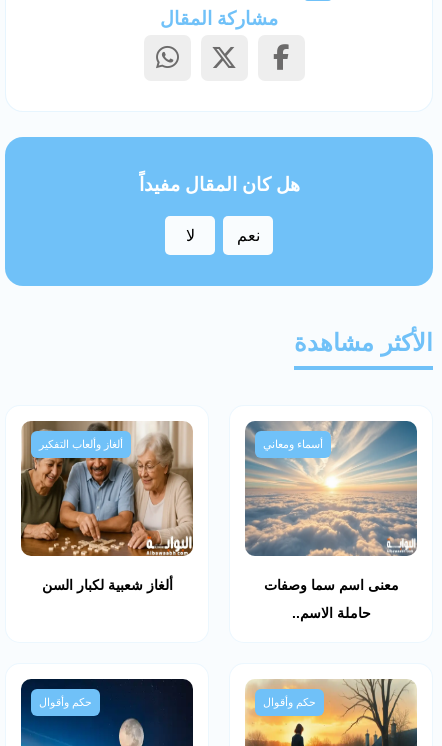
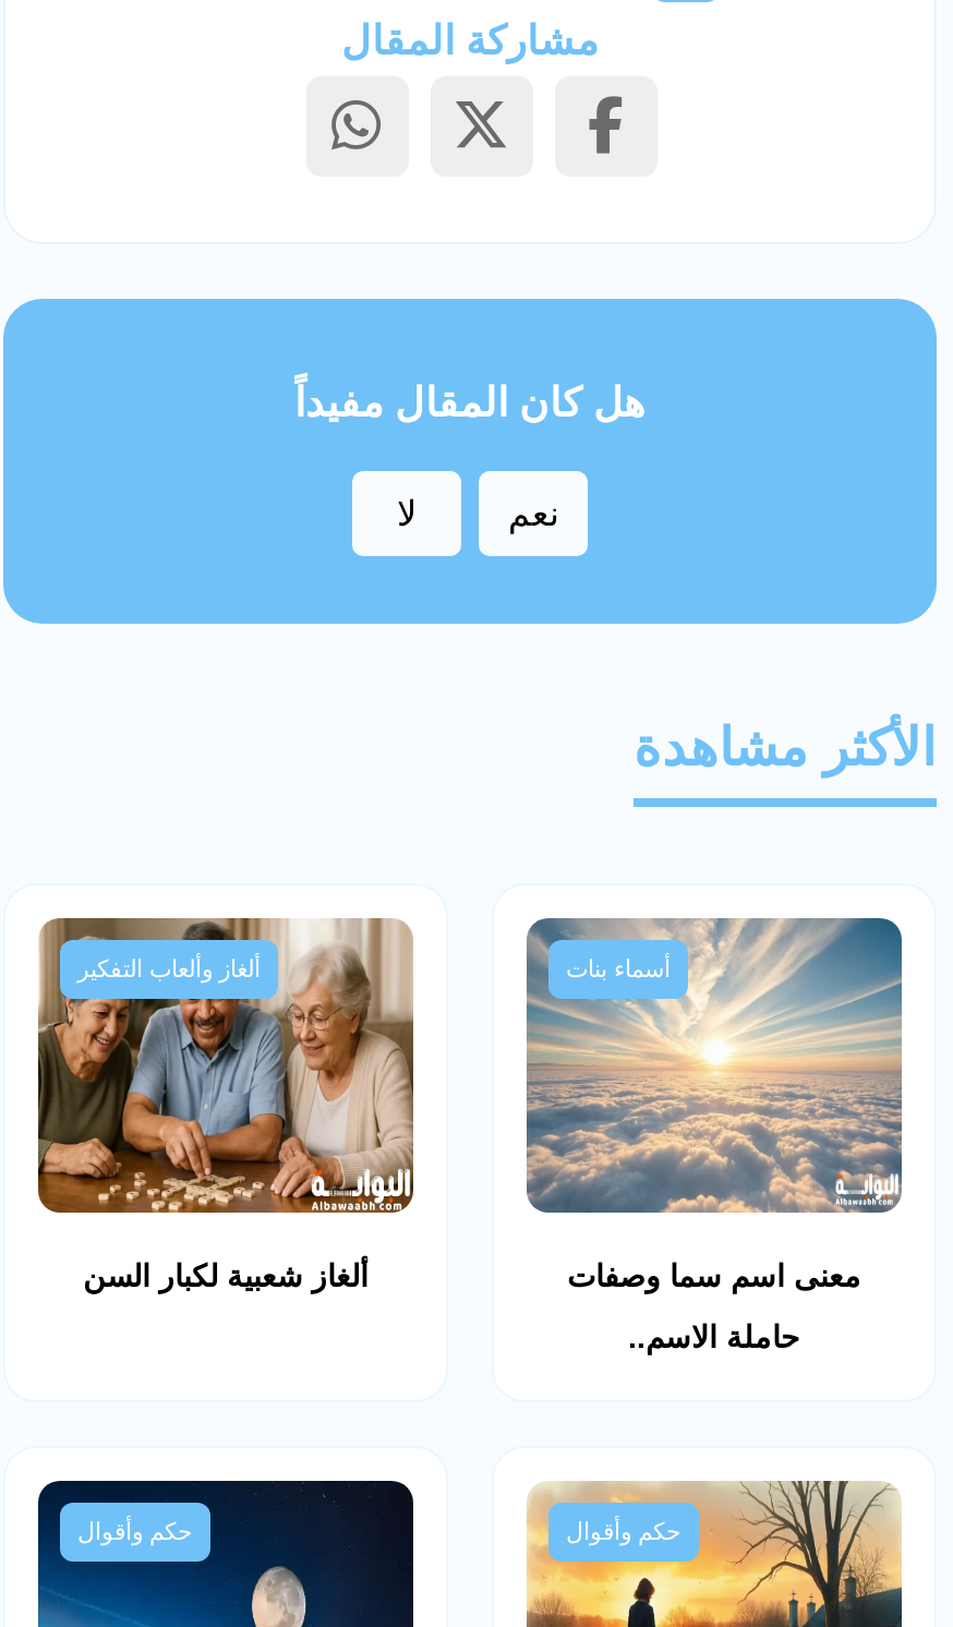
- أسماء ومعاني
+ أسماء بنات
